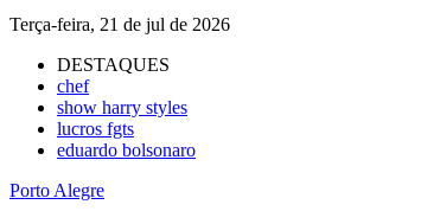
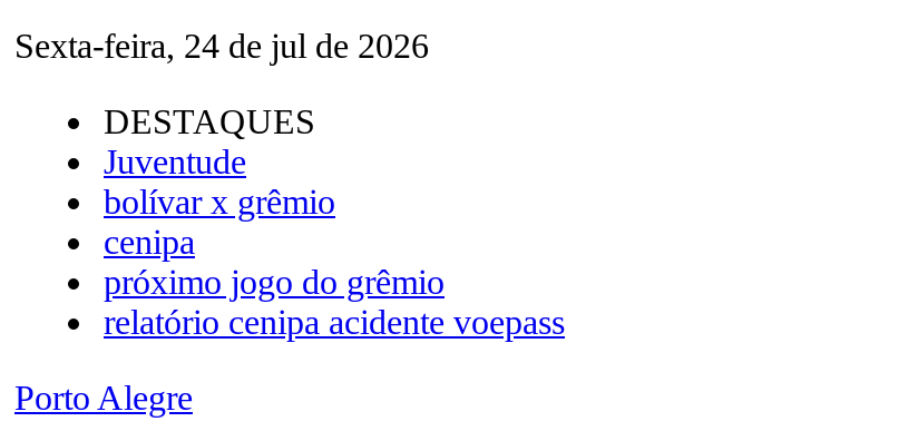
- Terça-feira, 21 de jul de 2026
+ Sexta-feira, 24 de jul de 2026

- chef
- show harry styles
- lucros fgts
- eduardo bolsonaro
+ Juventude
+ bolívar x grêmio
+ cenipa
+ próximo jogo do grêmio
+ relatório cenipa acidente voepass
